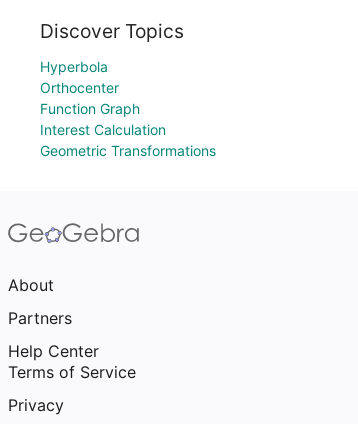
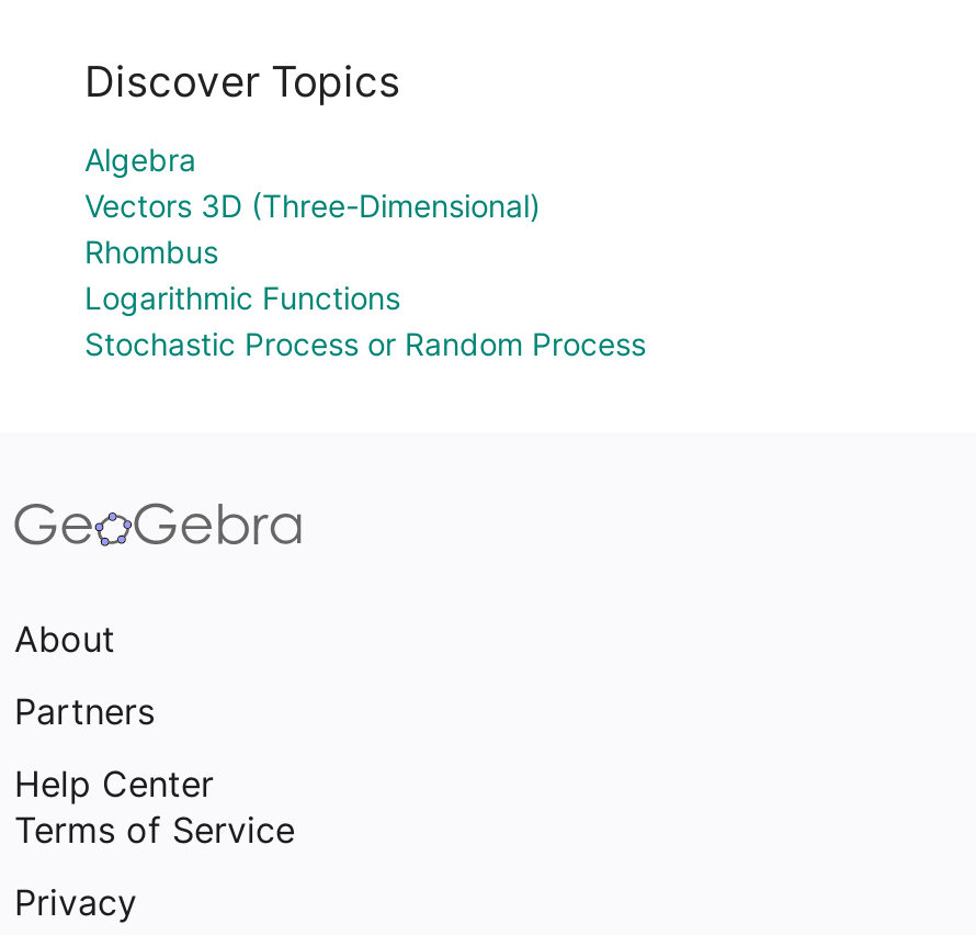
- Hyperbola
- Orthocenter
- Function Graph
- Interest Calculation
- Geometric Transformations
+ Algebra
+ Vectors 3D (Three-Dimensional)
+ Rhombus
+ Logarithmic Functions
+ Stochastic Process or Random Process
